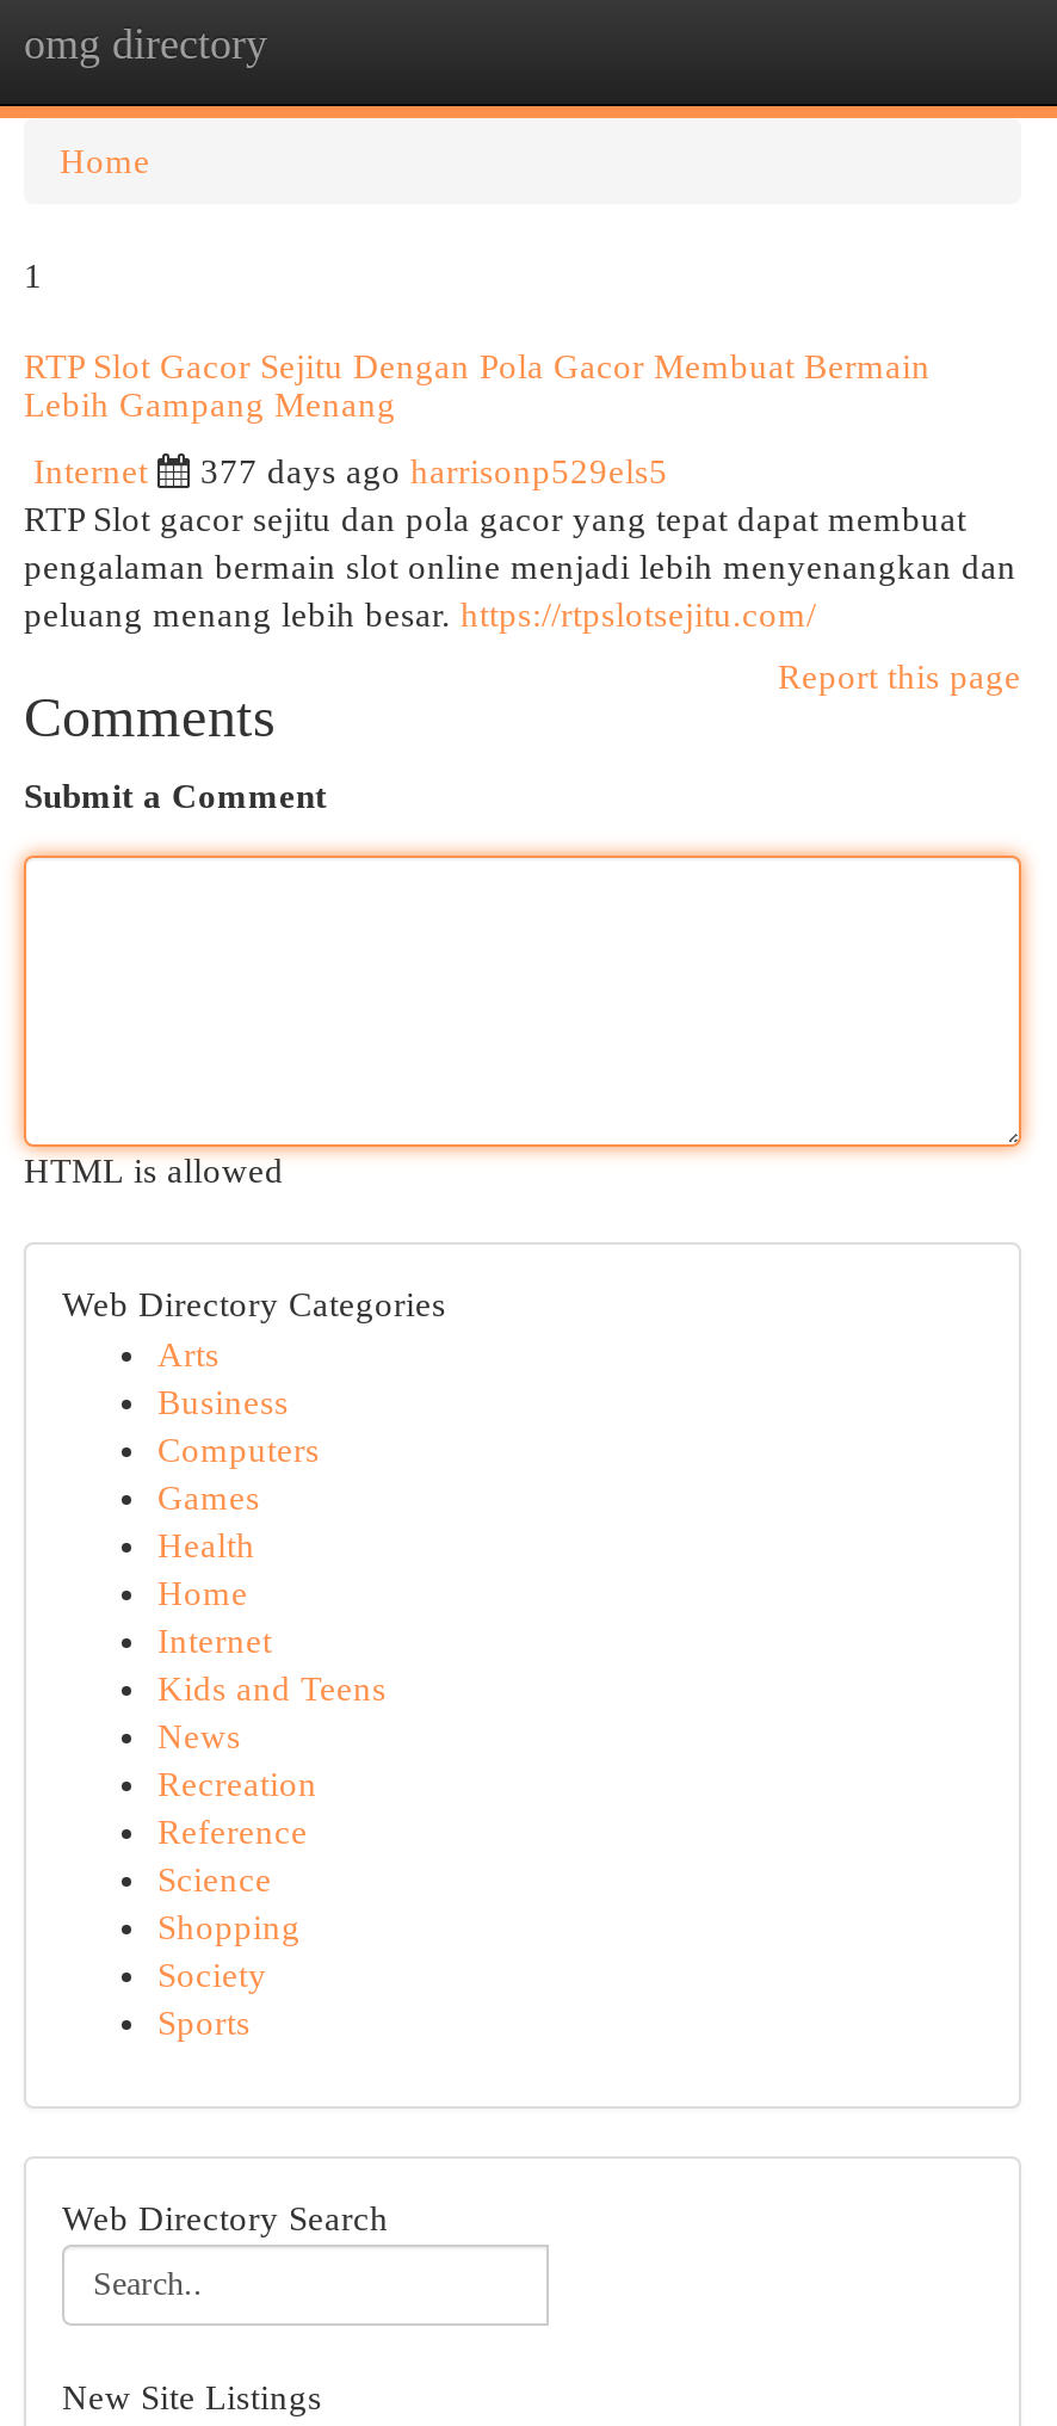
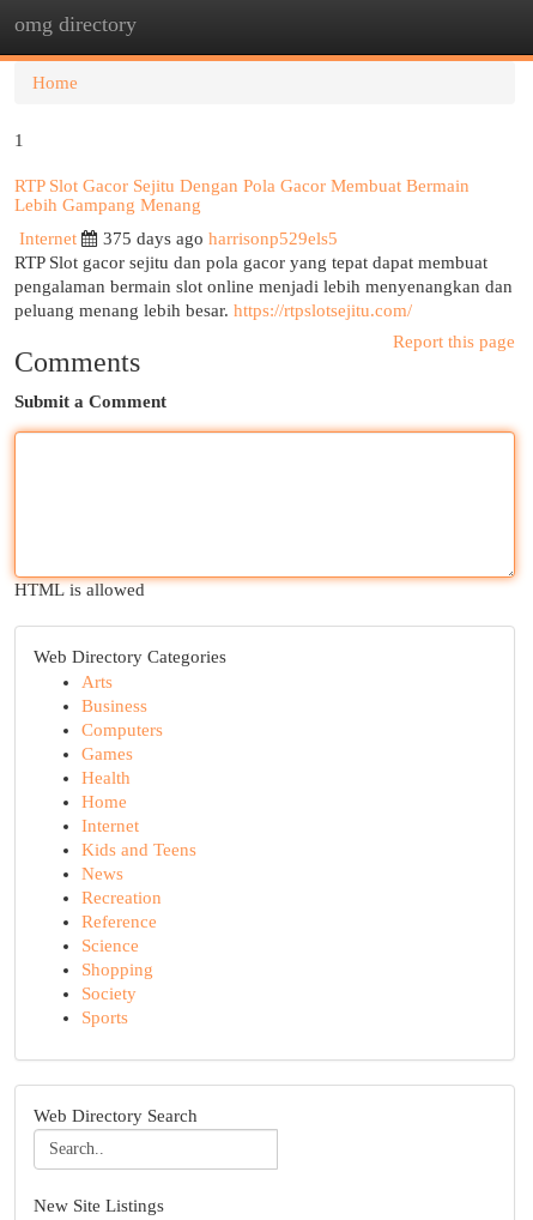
- 377 days ago harrisonp529els5
+ 375 days ago harrisonp529els5
